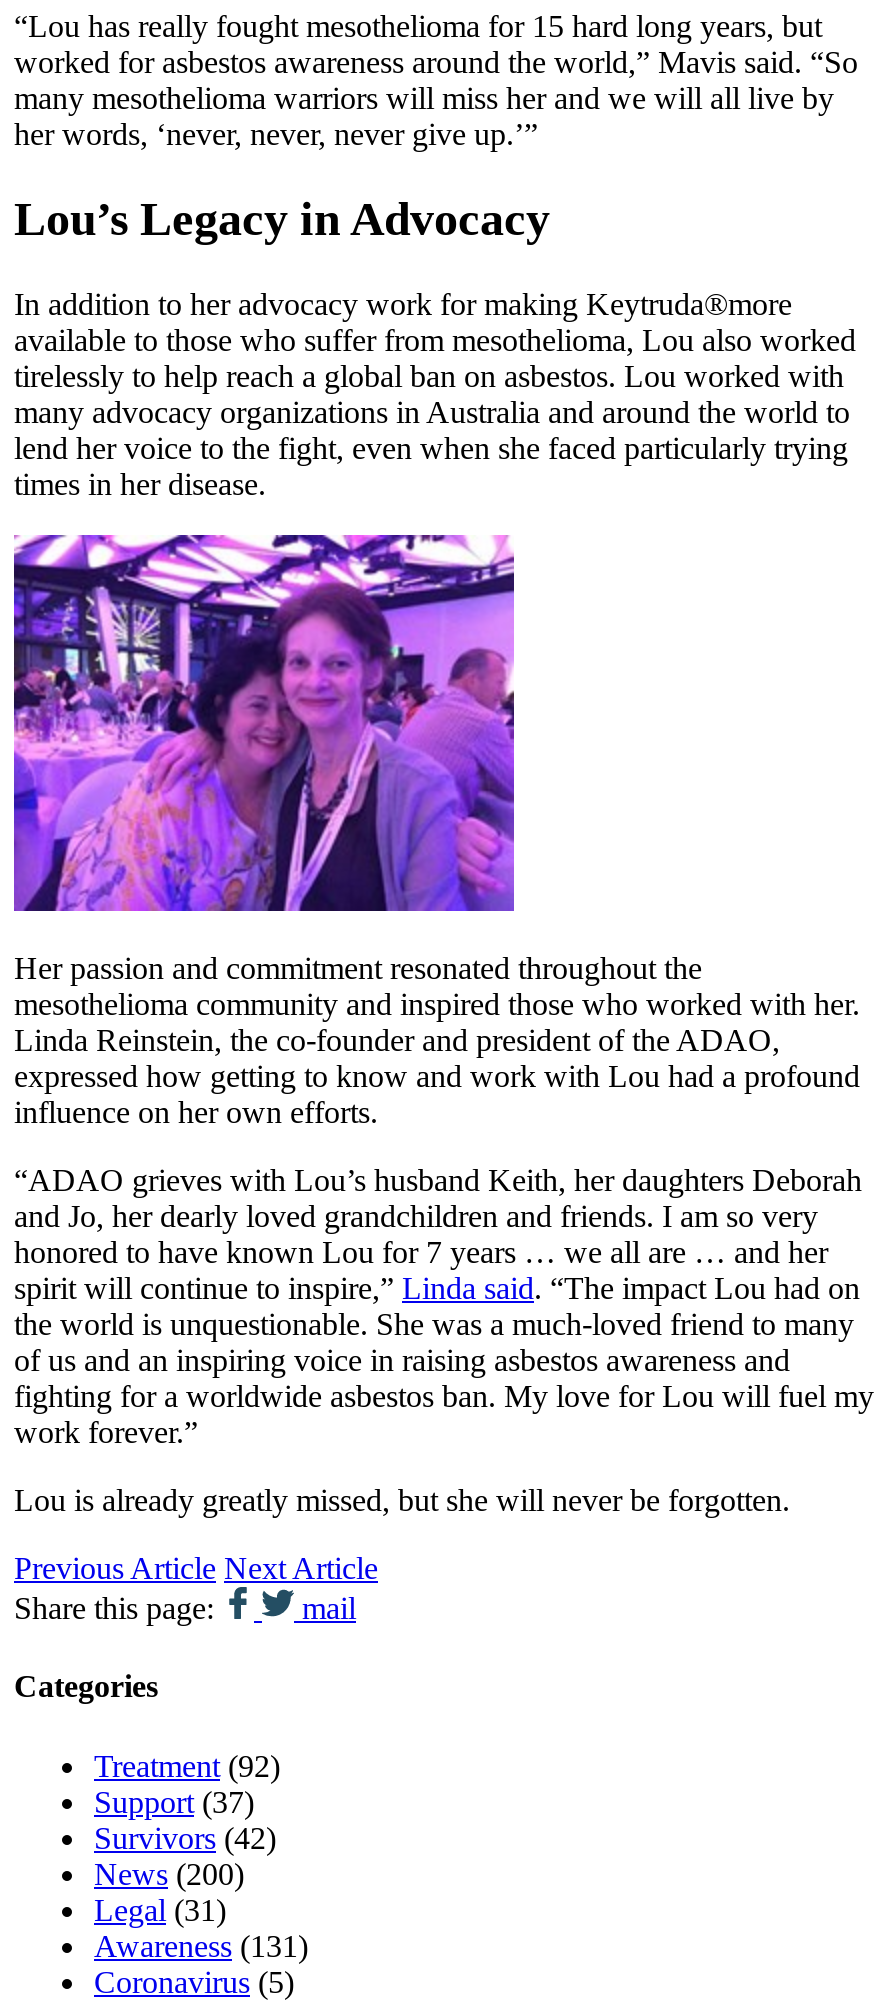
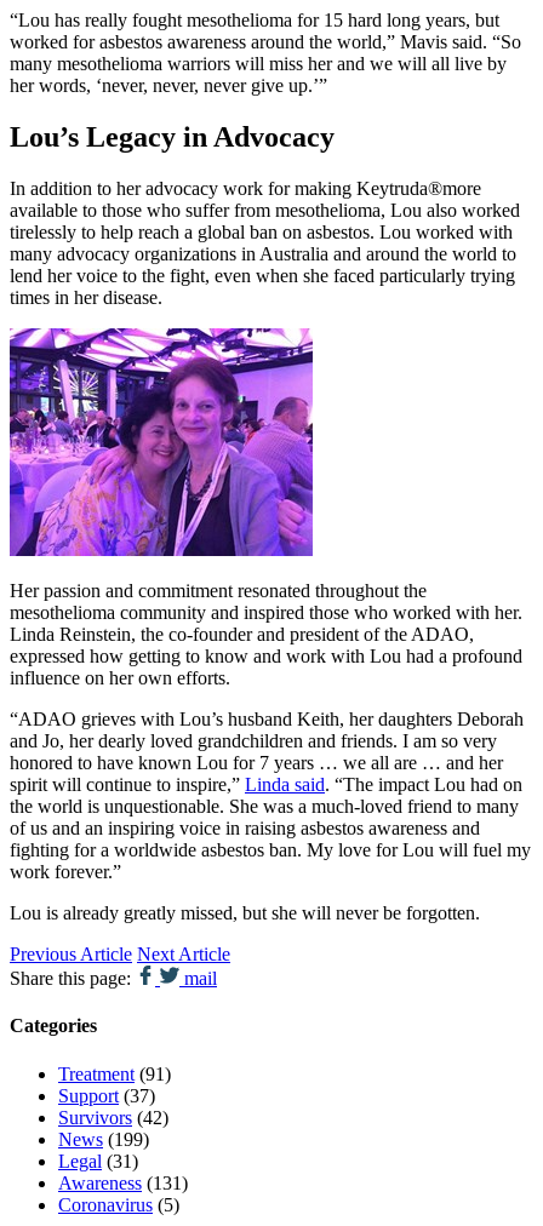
- Treatment (92)
+ Treatment (91)

- News (200)
+ News (199)
